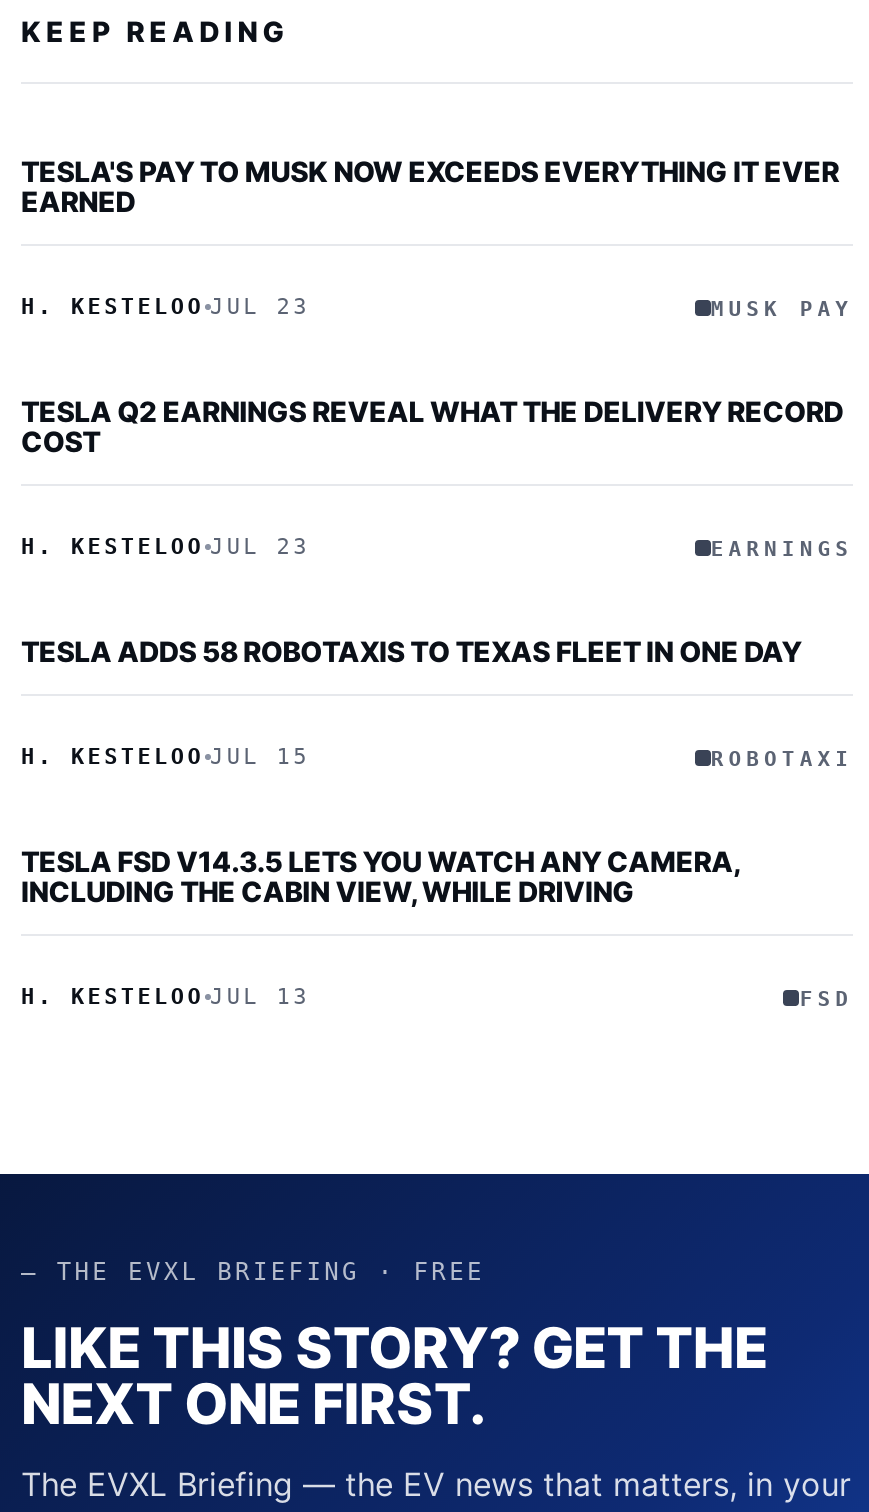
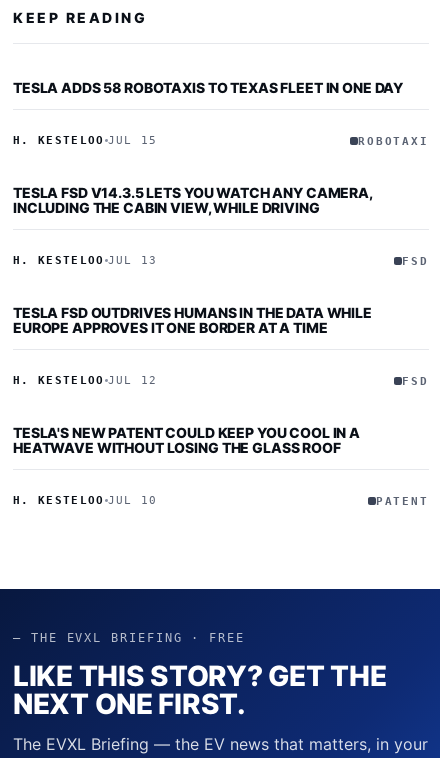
- TESLA'S PAY TO MUSK NOW EXCEEDS EVERYTHING IT EVER
- EARNED
- H. KESTELOO JUL 23
- MUSK PAY
- TESLA Q2 EARNINGS REVEAL WHAT THE DELIVERY RECORD
- COST
- H. KESTELOO JUL 23
- EARNINGS

moved up: TESLA ADDS 58 ROBOTAXIS TO TEXAS FLEET IN ONE DAY | H. KESTELOO JUL 15 | ROBOTAXI | TESLA FSD V14.3.5 LETS YOU WATCH ANY CAMERA, | INCLUDING THE CABIN VIEW, WHILE DRIVING | H. KESTELOO JUL 13 | FSD

+ TESLA FSD OUTDRIVES HUMANS IN THE DATA WHILE
+ EUROPE APPROVES IT ONE BORDER AT A TIME
+ H. KESTELOO JUL 12
+ FSD
+ TESLA'S NEW PATENT COULD KEEP YOU COOL IN A
+ HEATWAVE WITHOUT LOSING THE GLASS ROOF
+ H. KESTELOO JUL 10
+ PATENT
